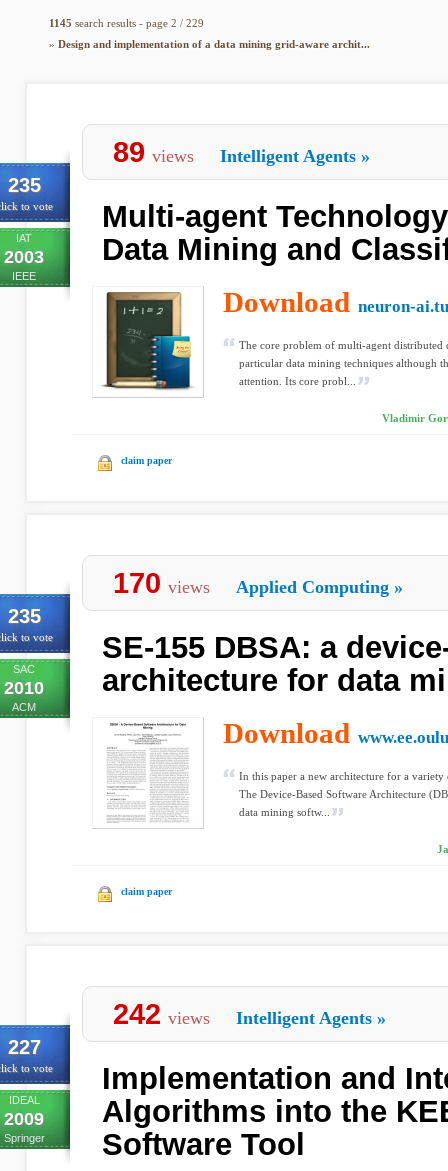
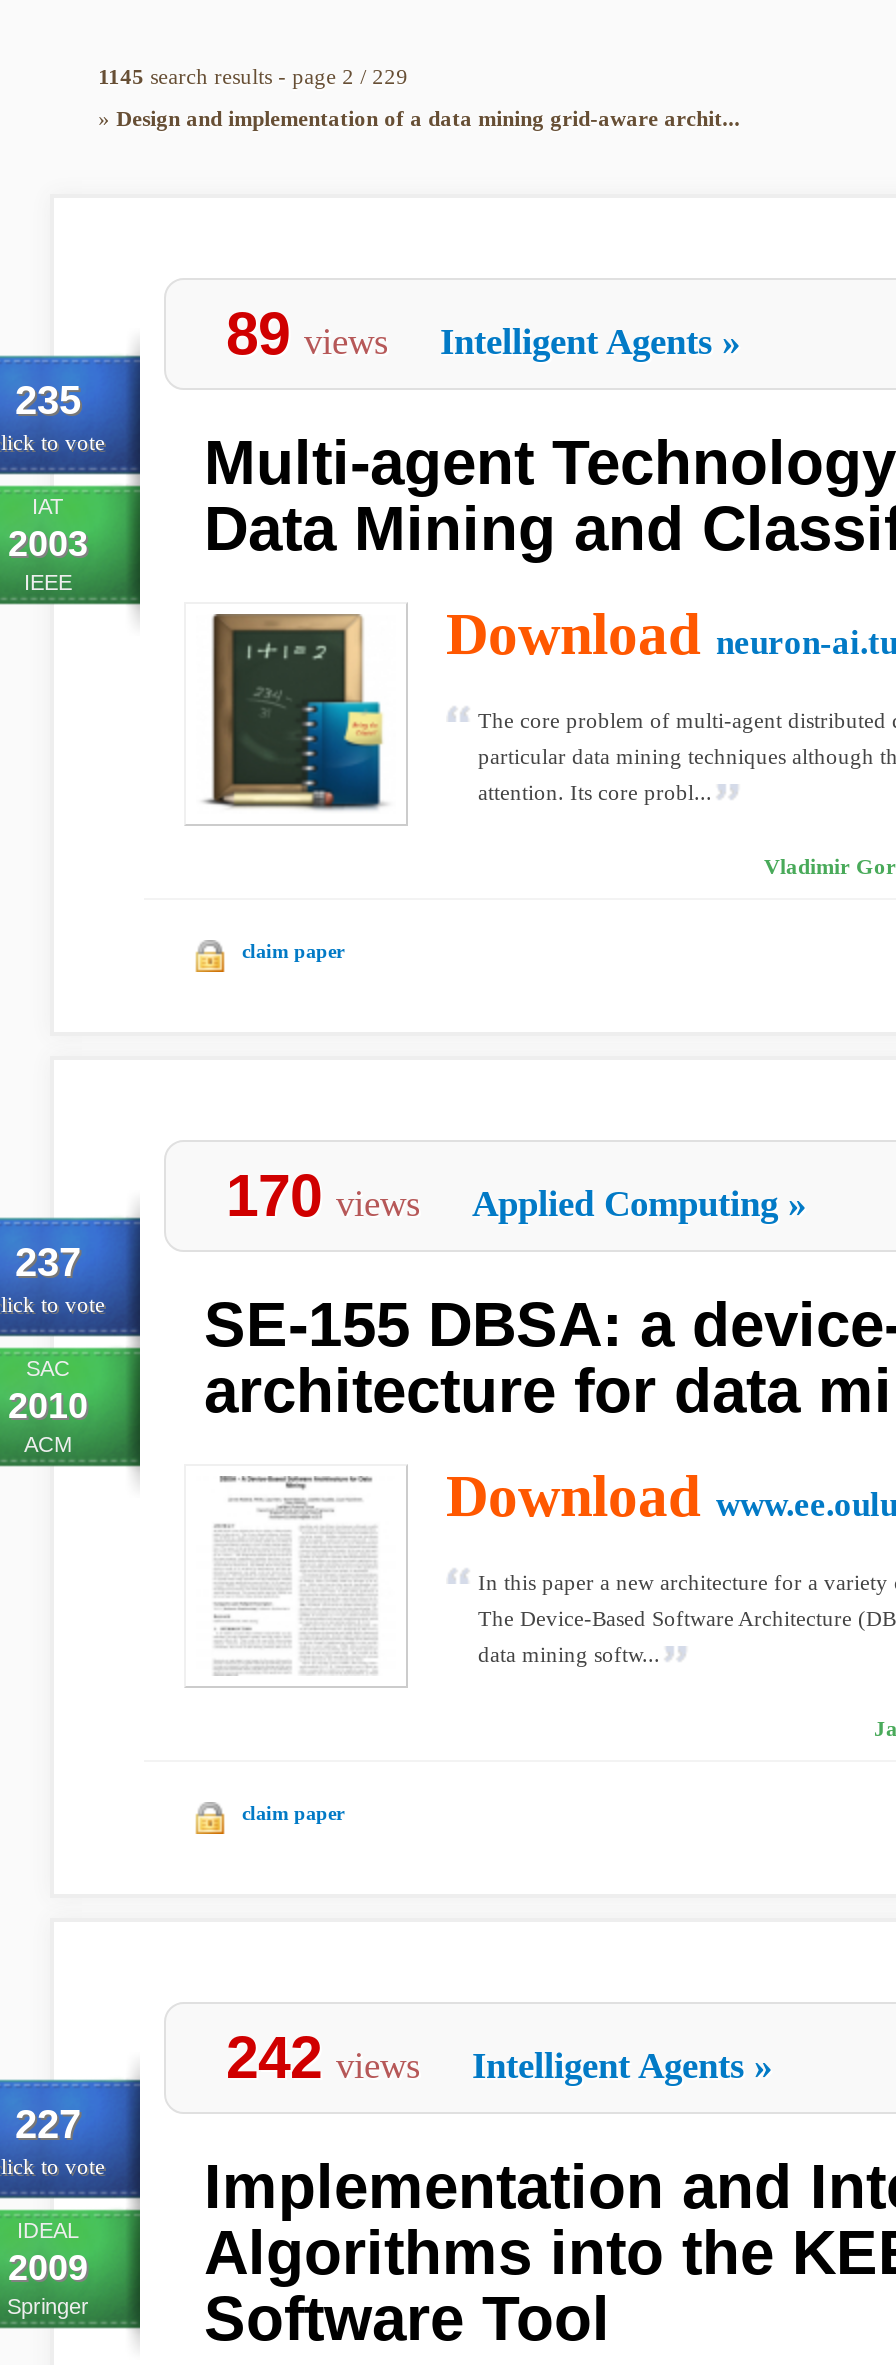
- 235
+ 237
